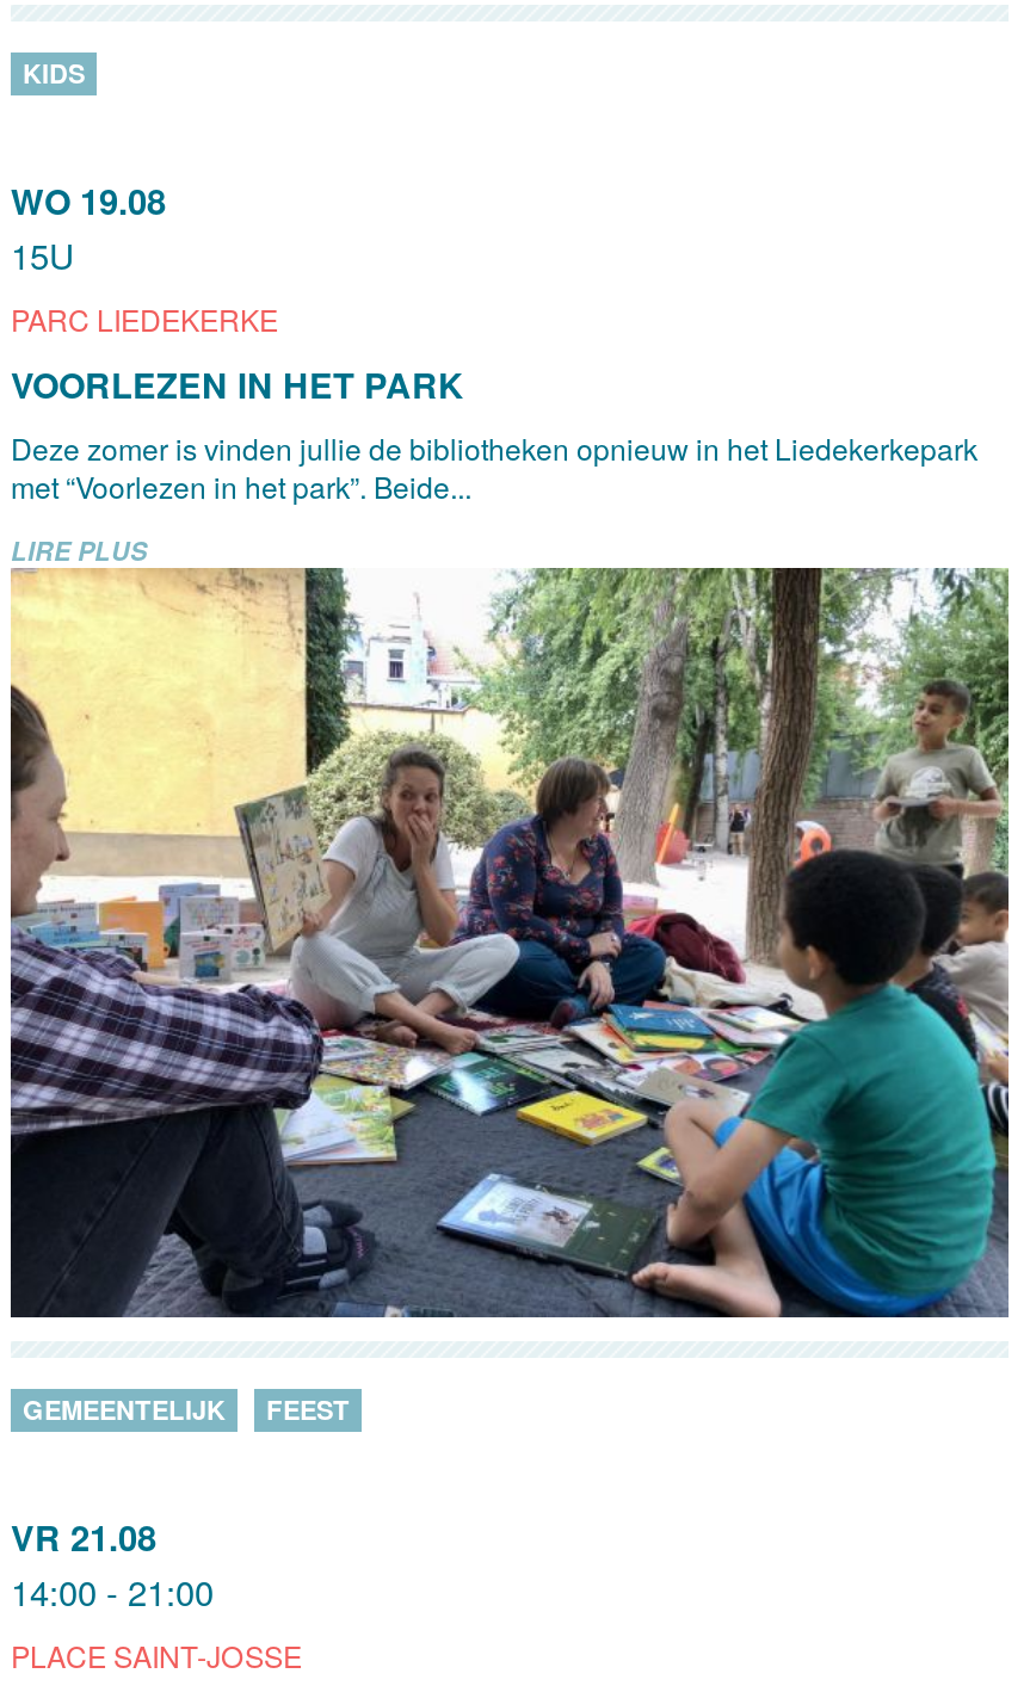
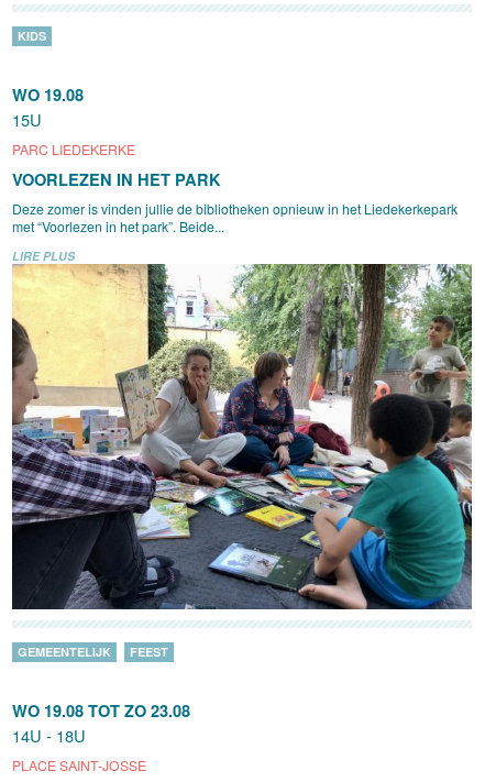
- VR 21.08
- 14:00 - 21:00
+ WO 19.08 TOT ZO 23.08
+ 14U - 18U
